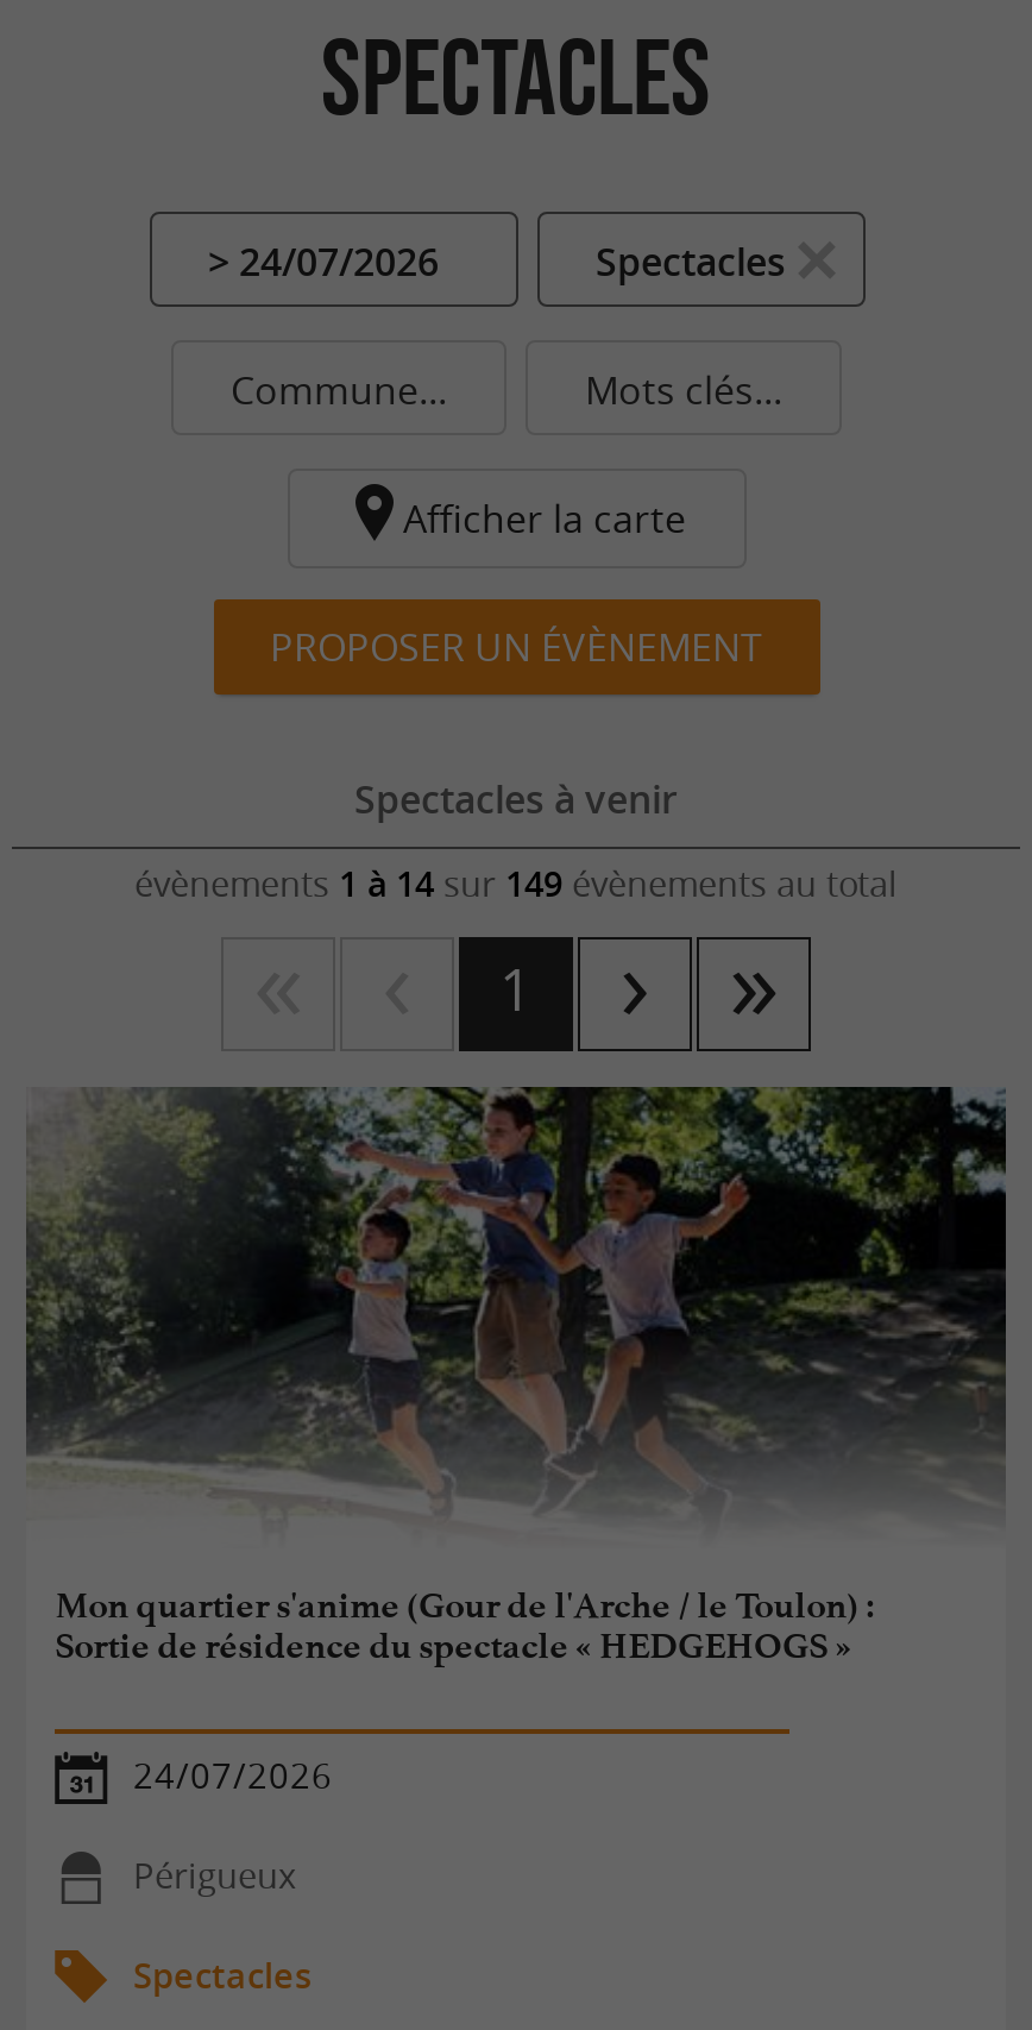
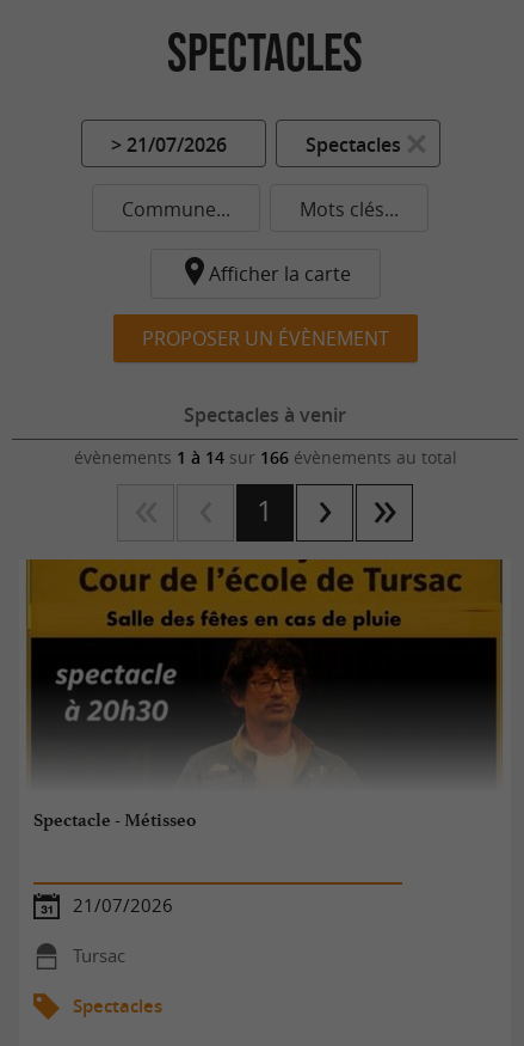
- > 24/07/2026
+ > 21/07/2026

- évènements 1 à 14 sur 149 évènements au total
+ évènements 1 à 14 sur 166 évènements au total

- [image]
- Mon quartier s'anime (Gour de l'Arche / le Toulon) :
- Sortie de résidence du spectacle « HEDGEHOGS »
+ [image]
+ Spectacle - Métisseo

- 24/07/2026
+ 21/07/2026

- Périgueux
+ Tursac
